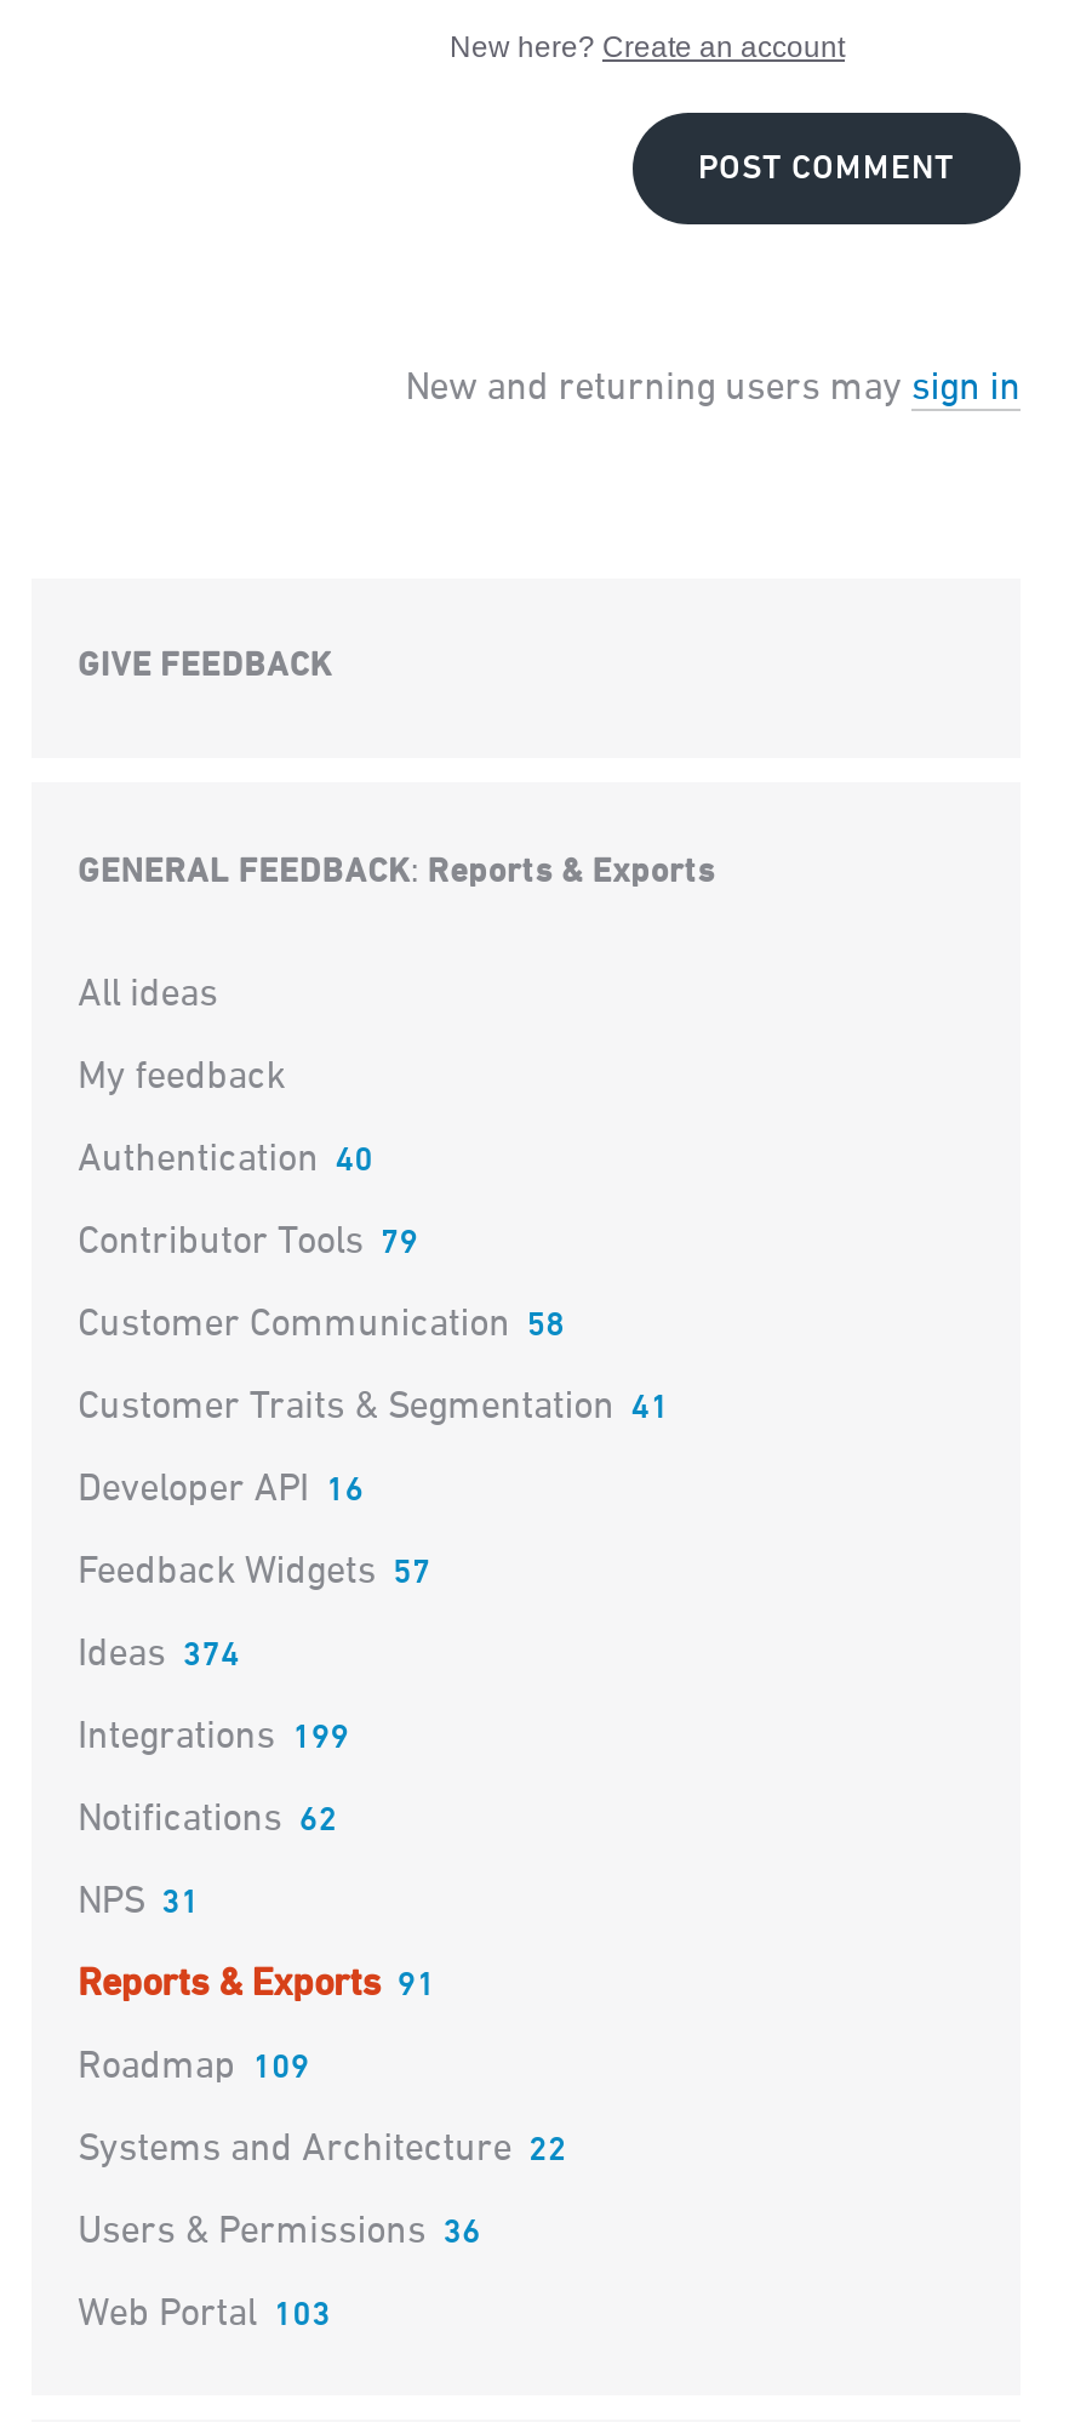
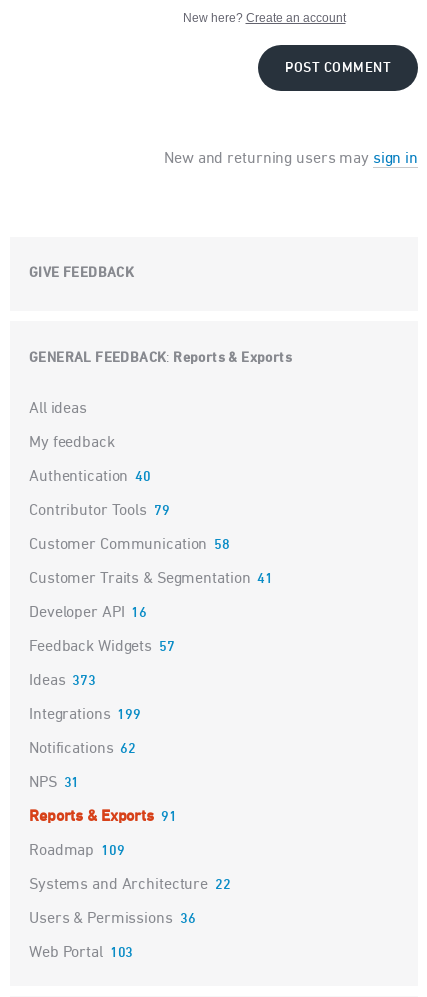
- Ideas 374
+ Ideas 373
